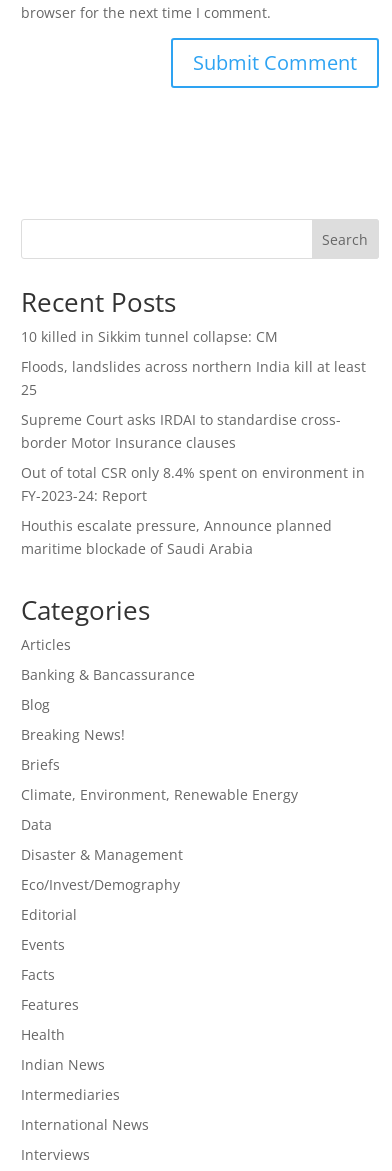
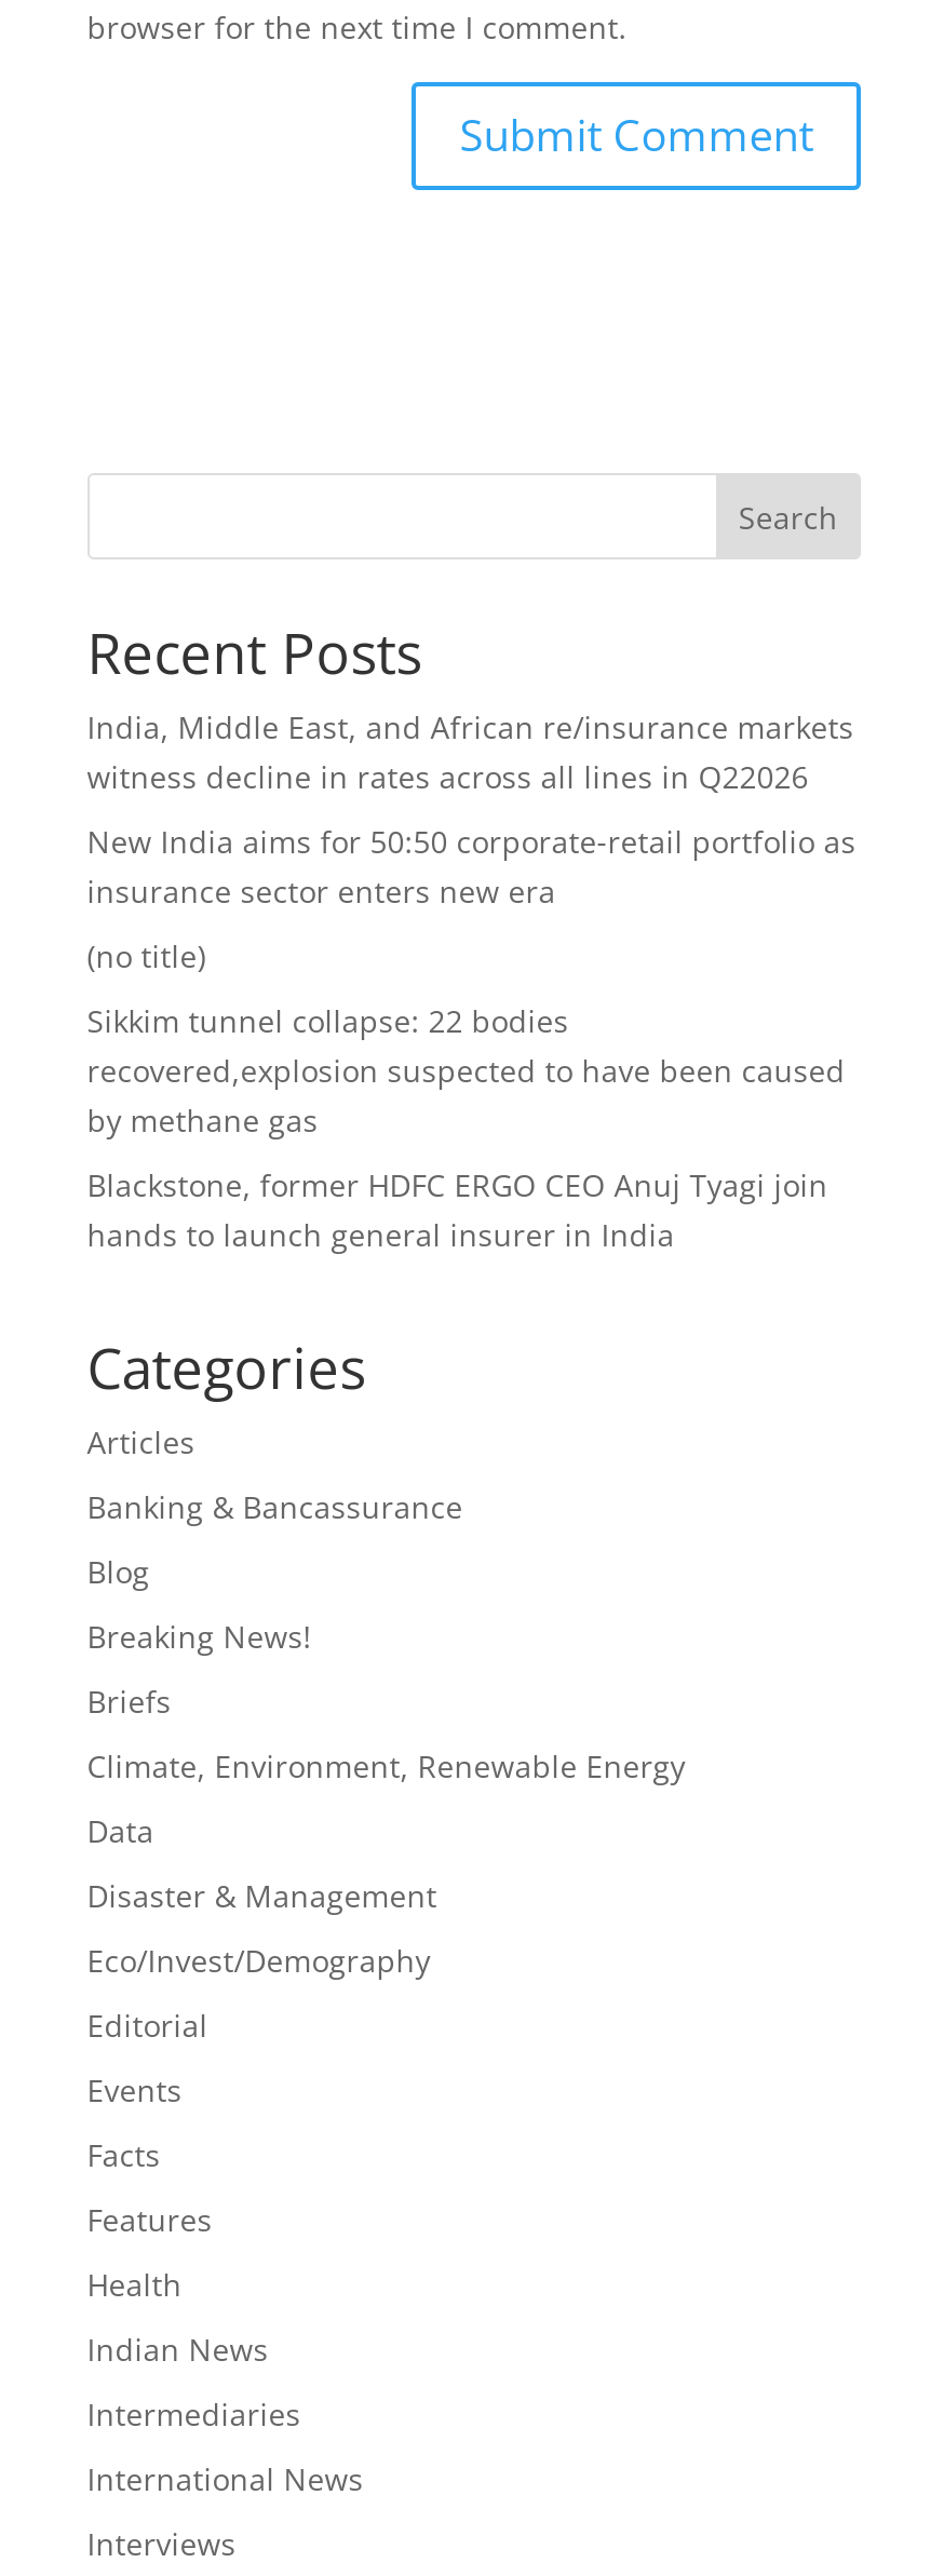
- 10 killed in Sikkim tunnel collapse: CM
+ India, Middle East, and African re/insurance markets
+ witness decline in rates across all lines in Q22026

- Floods, landslides across northern India kill at least
- 25
+ New India aims for 50:50 corporate-retail portfolio as
+ insurance sector enters new era

- Supreme Court asks IRDAI to standardise cross-
- border Motor Insurance clauses
+ (no title)

- Out of total CSR only 8.4% spent on environment in
- FY-2023-24: Report
+ Sikkim tunnel collapse: 22 bodies
+ recovered,explosion suspected to have been caused
+ by methane gas

- Houthis escalate pressure, Announce planned
- maritime blockade of Saudi Arabia
+ Blackstone, former HDFC ERGO CEO Anuj Tyagi join
+ hands to launch general insurer in India
